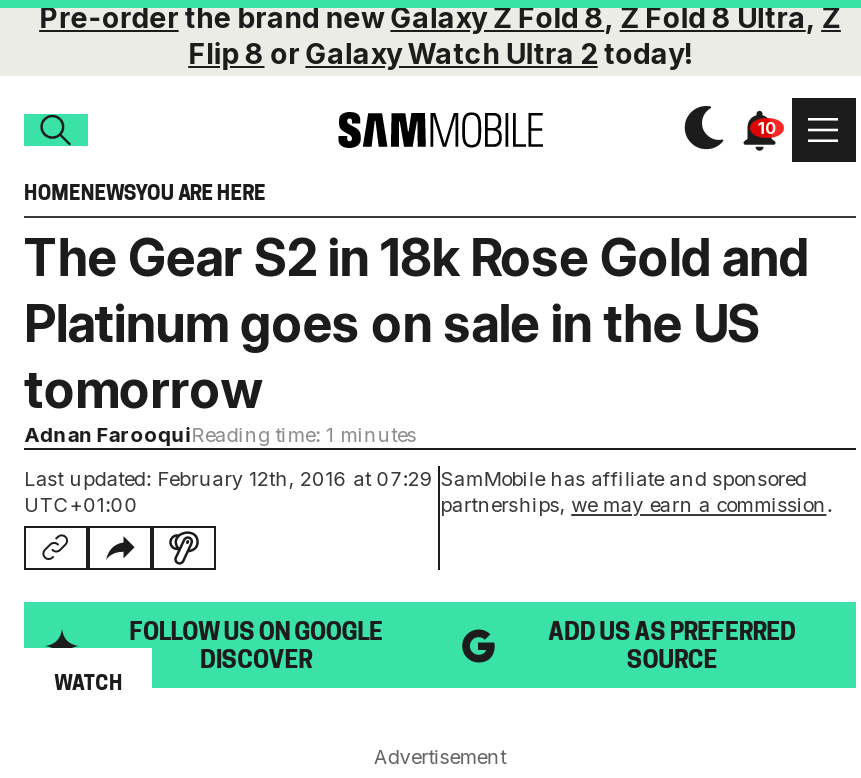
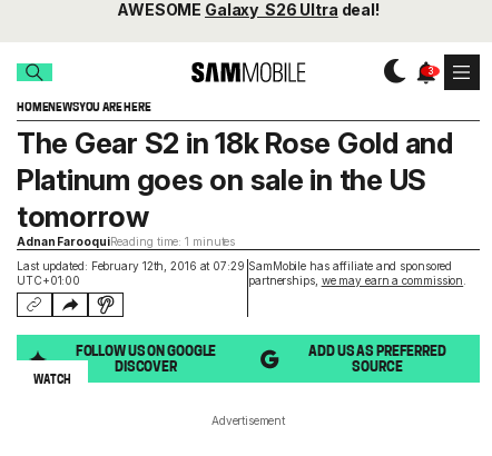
- Pre-order the brand new Galaxy Z Fold 8, Z Fold 8 Ultra, Z
- Flip 8 or Galaxy Watch Ultra 2 today!
+ AWESOME Galaxy S26 Ultra deal!
